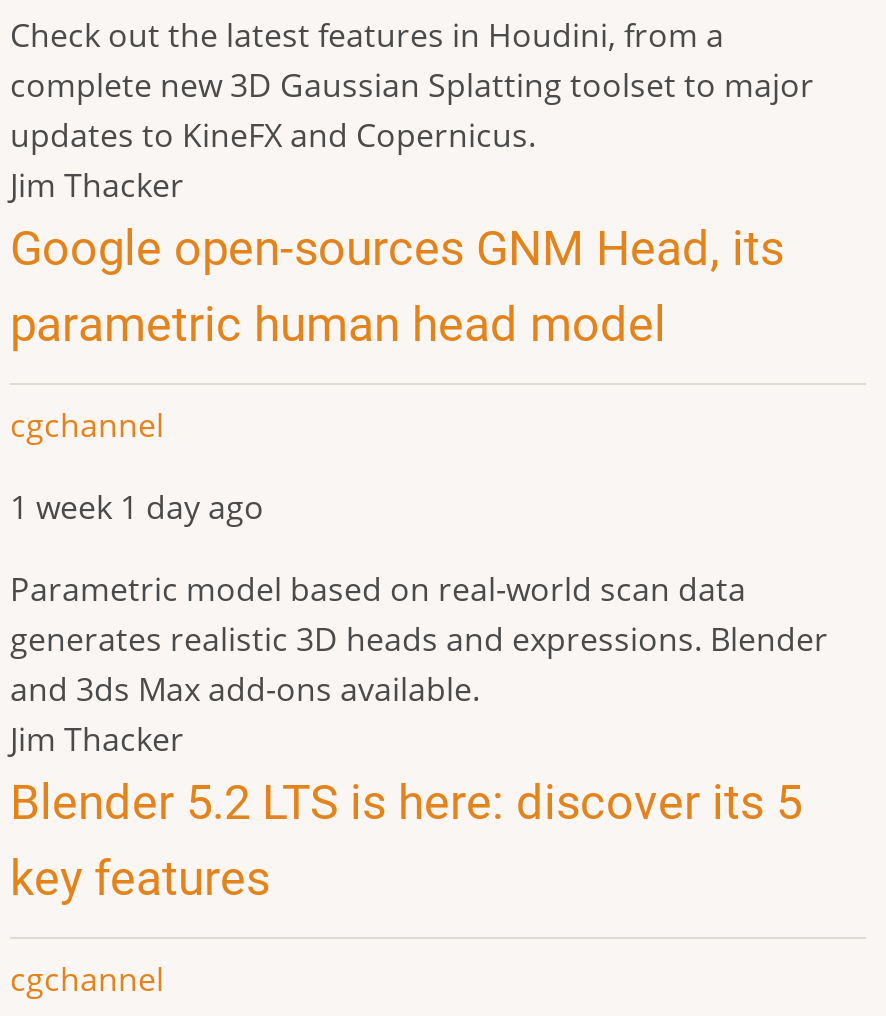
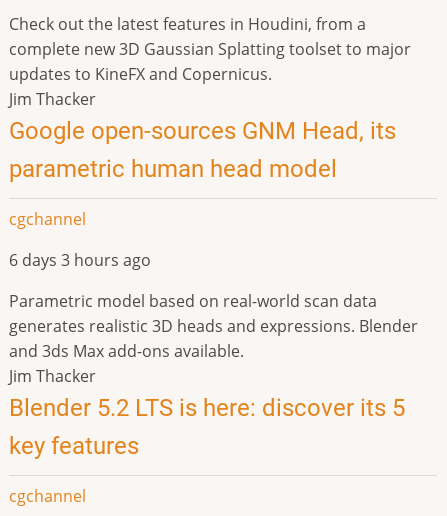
- 1 week 1 day ago
+ 6 days 3 hours ago
